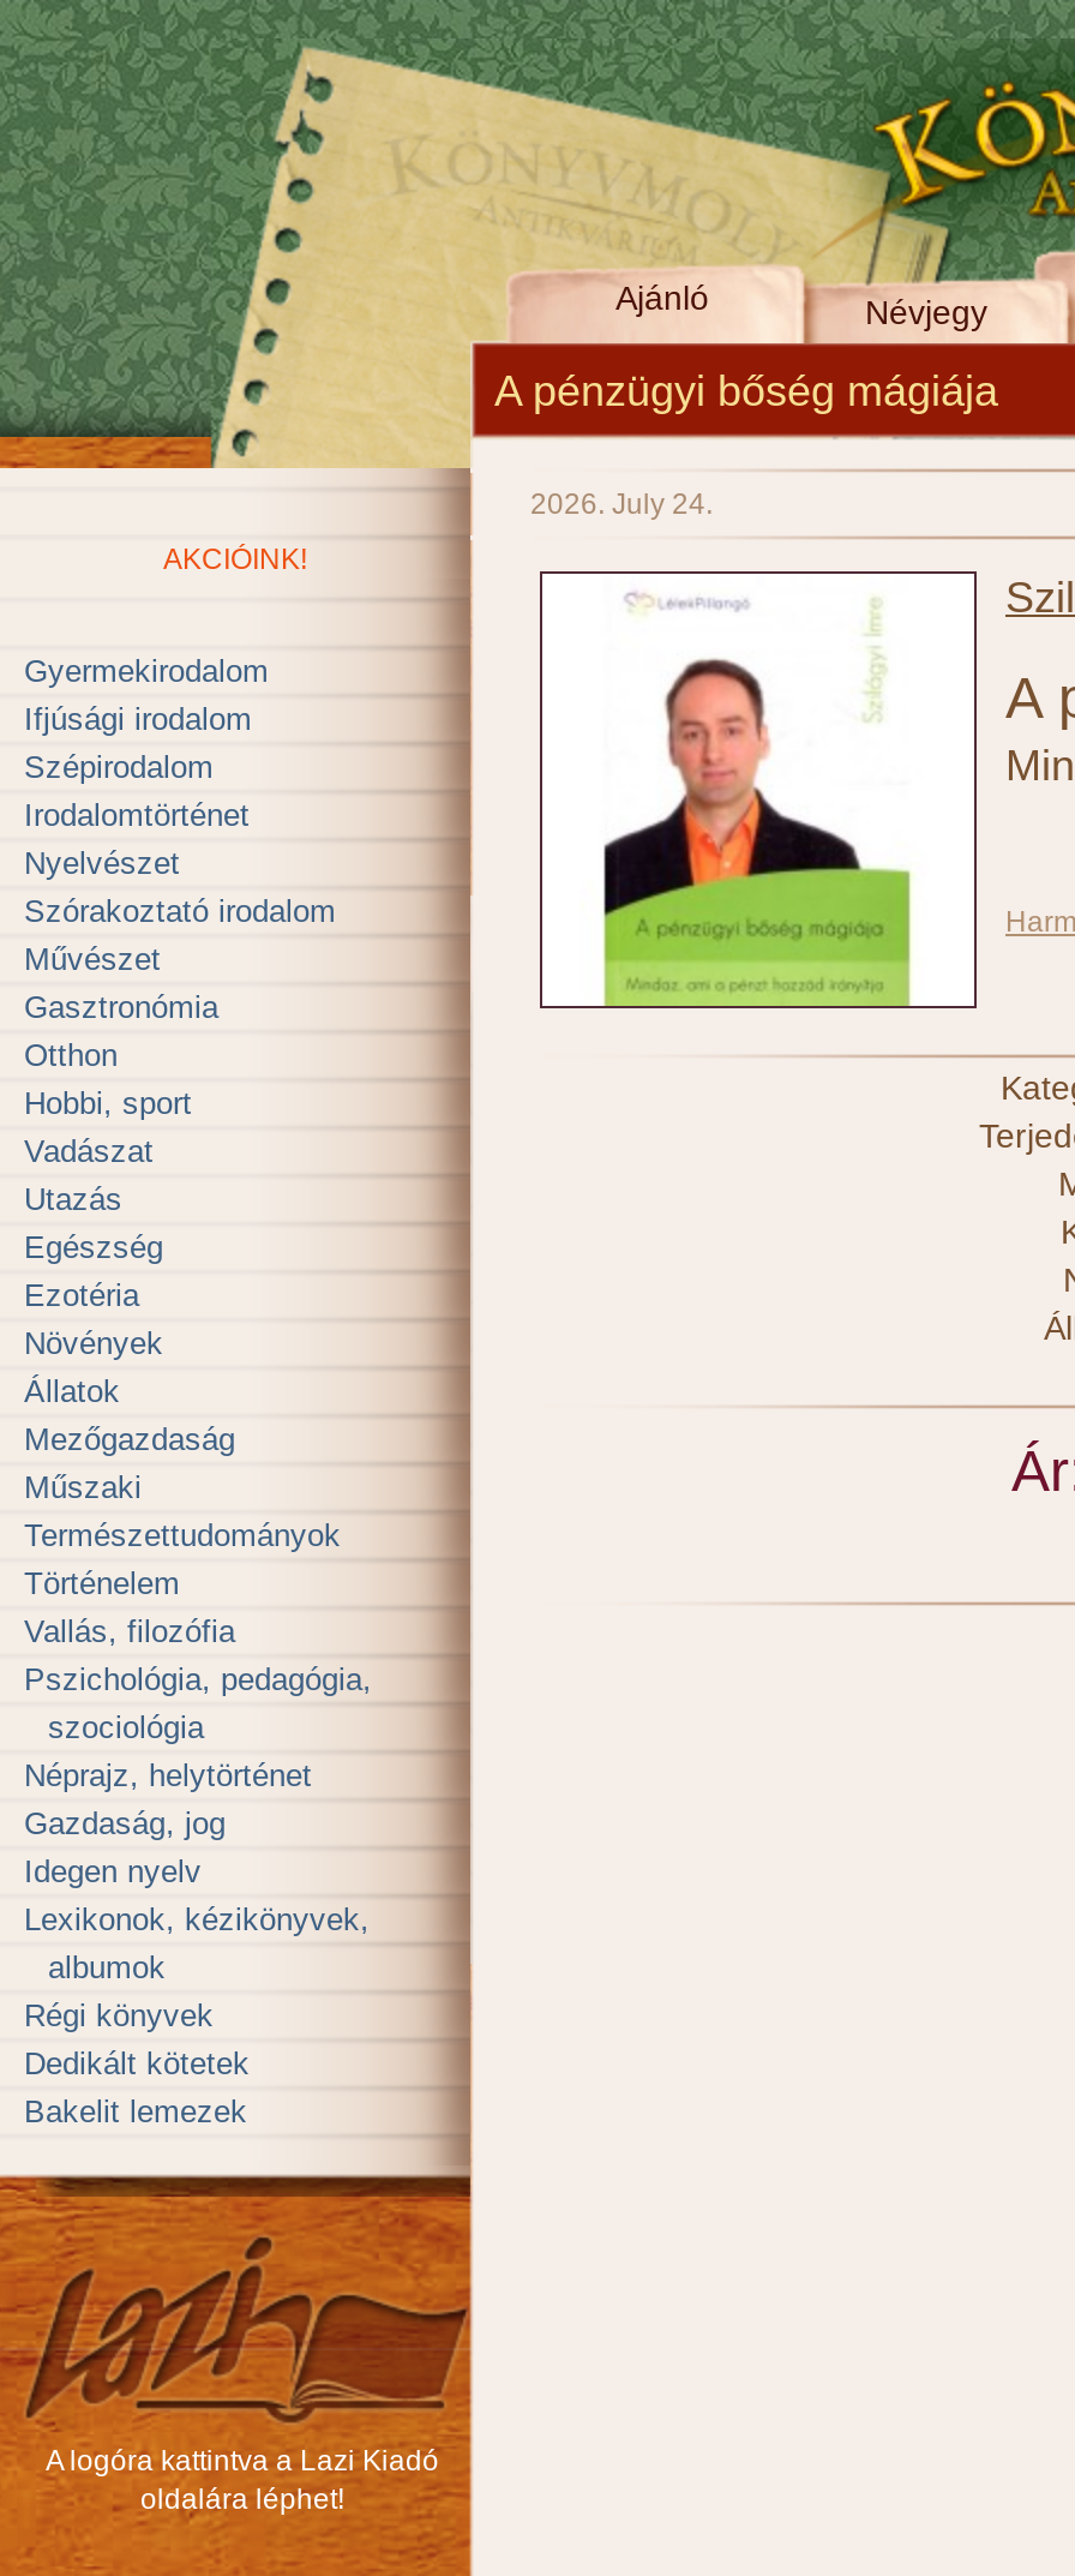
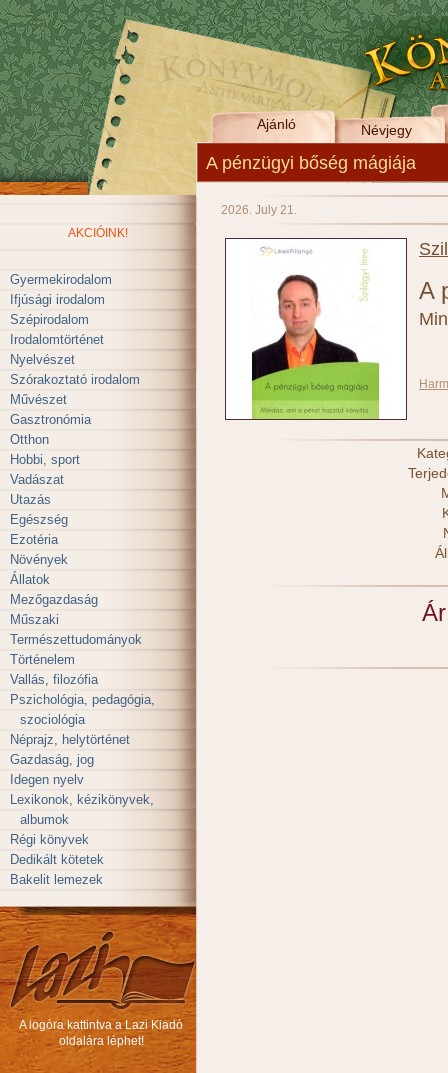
- 2026. July 24.
+ 2026. July 21.
